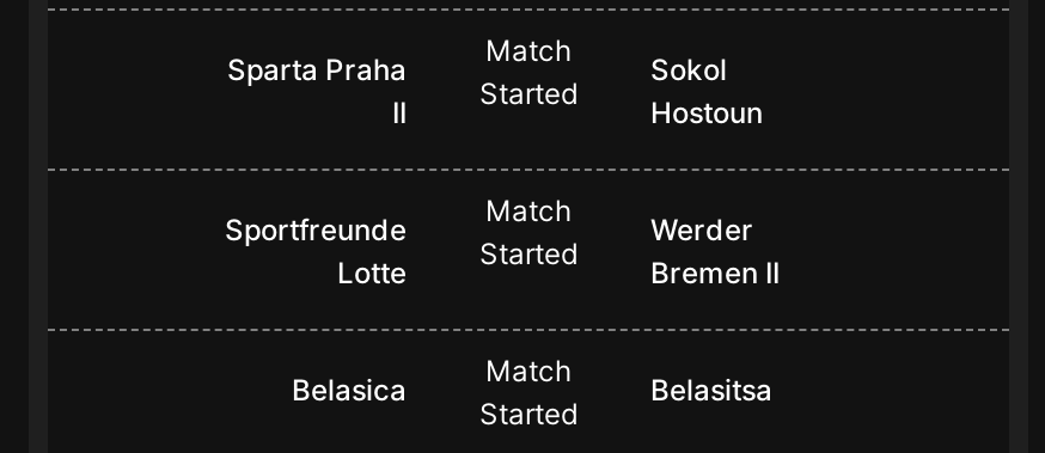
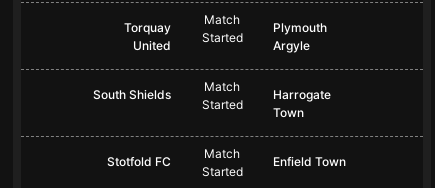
- Sparta Praha
- II
+ Torquay
+ United

- Sokol
- Hostoun
+ Plymouth
+ Argyle

- Sportfreunde
- Lotte
+ South Shields

- Werder
- Bremen II
+ Harrogate
+ Town

- Belasica
+ Stotfold FC

- Belasitsa
+ Enfield Town
